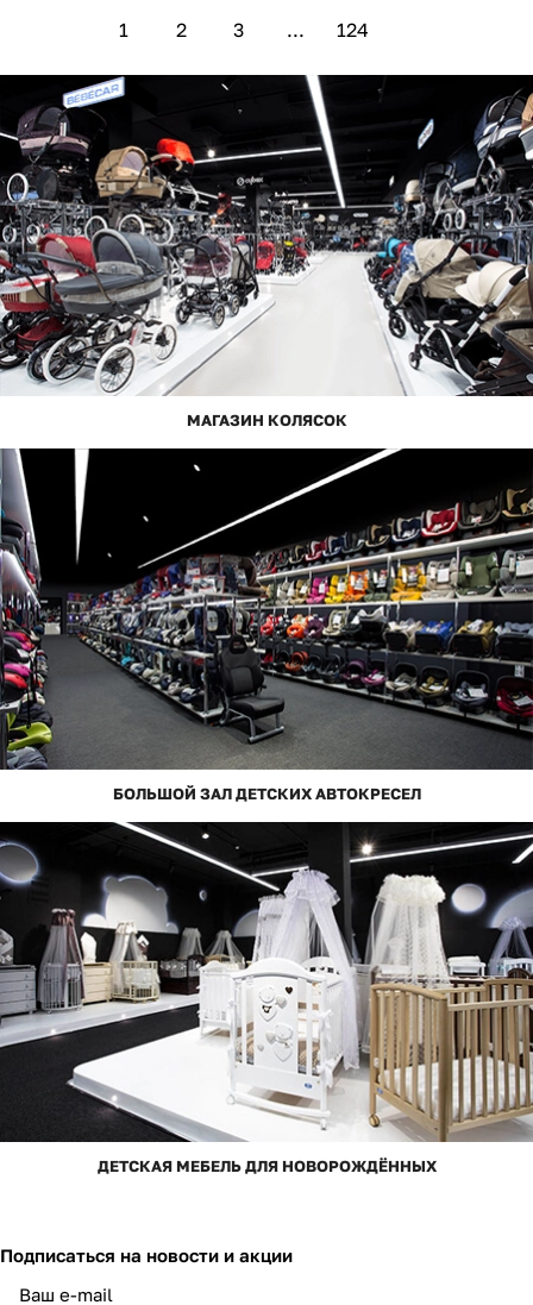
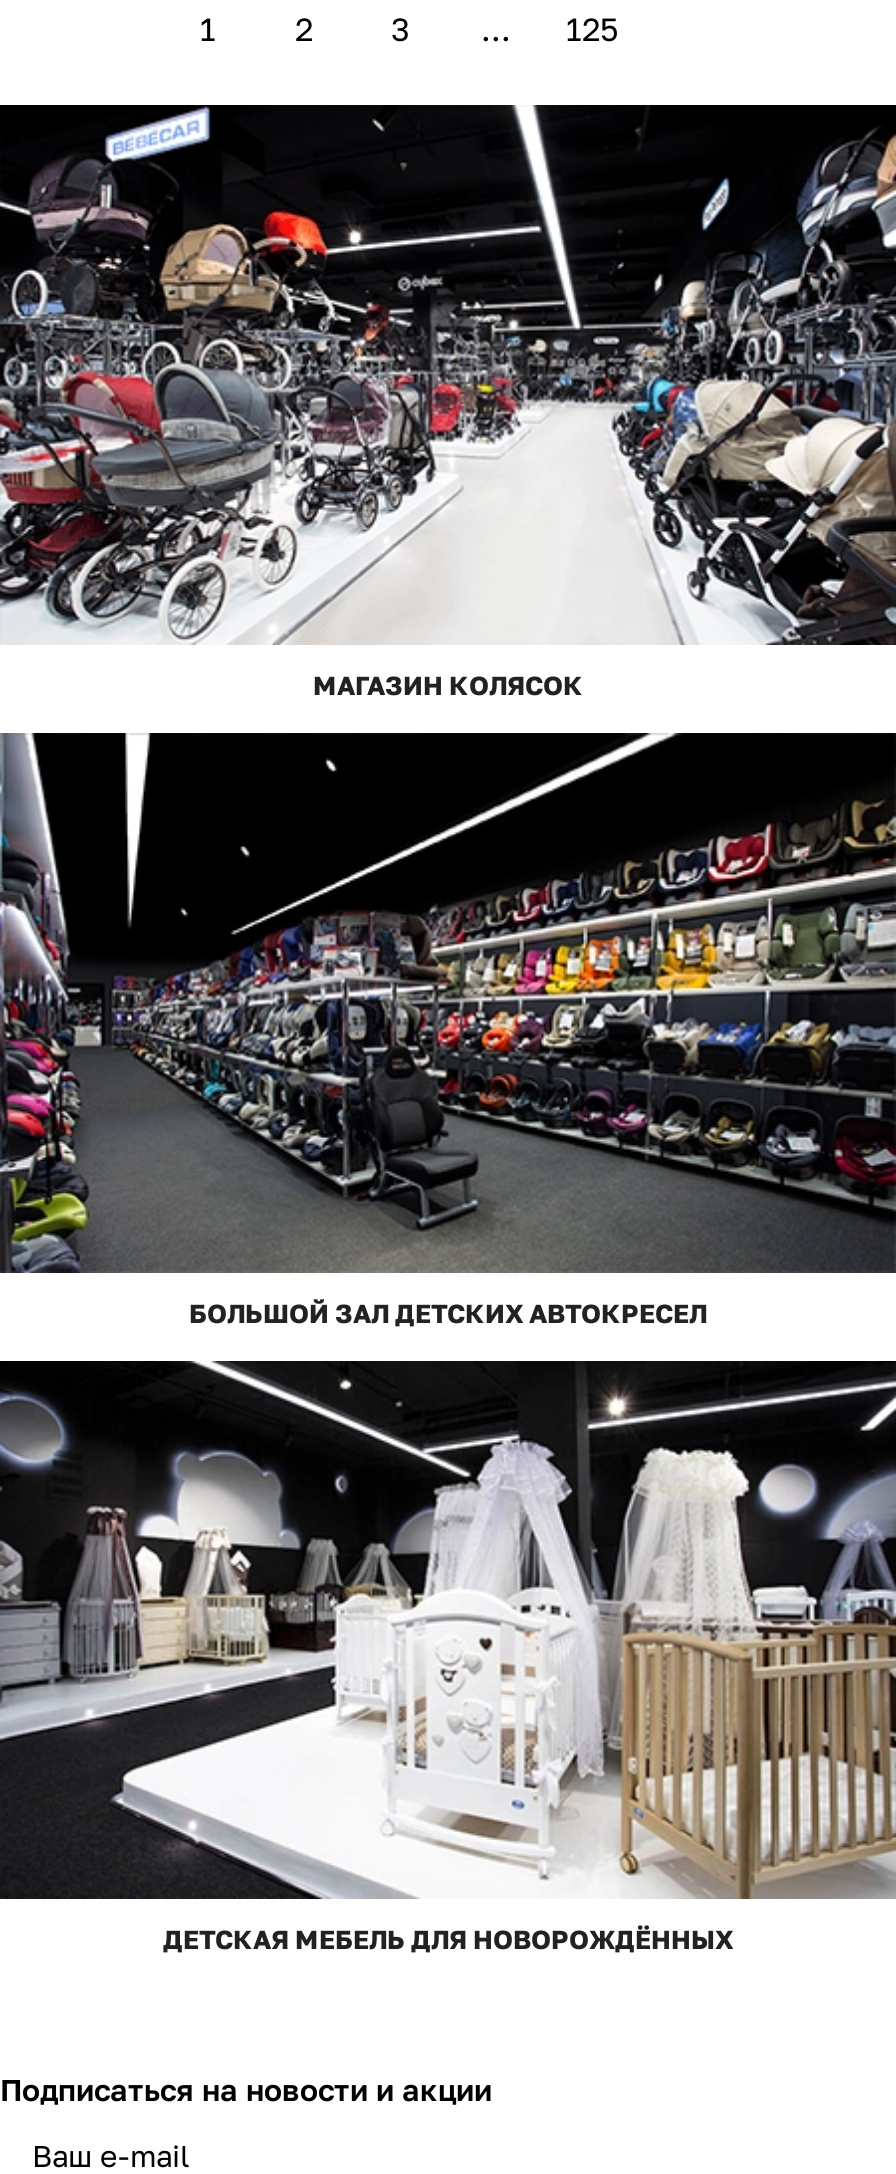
- 124
+ 125
